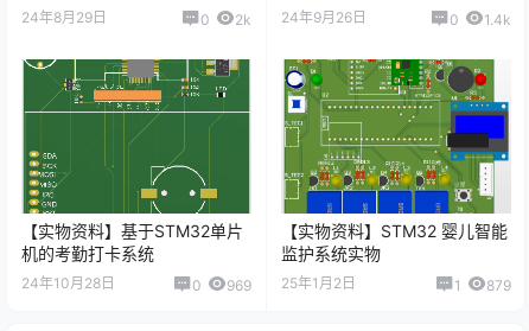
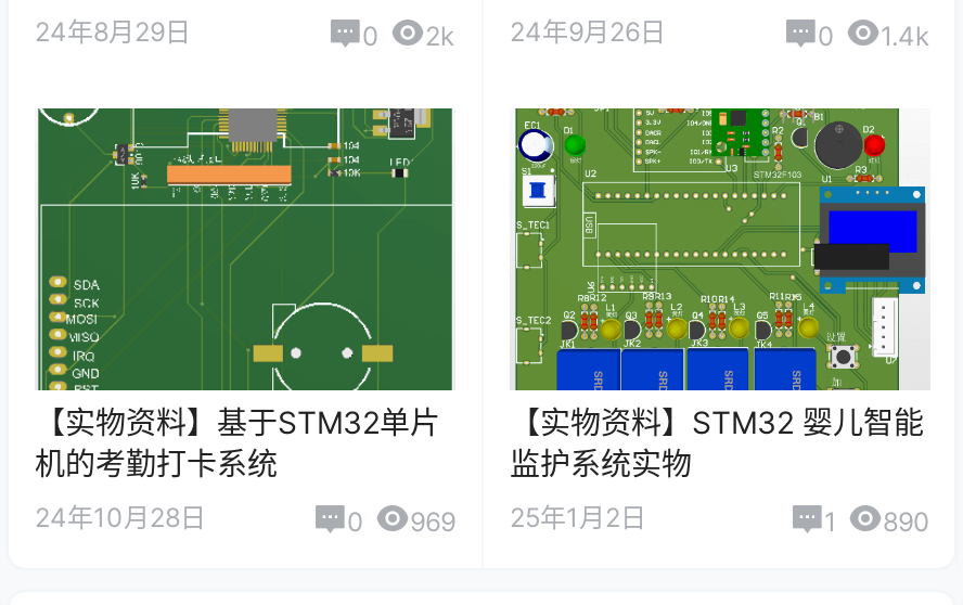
- 1 879
+ 1 890
